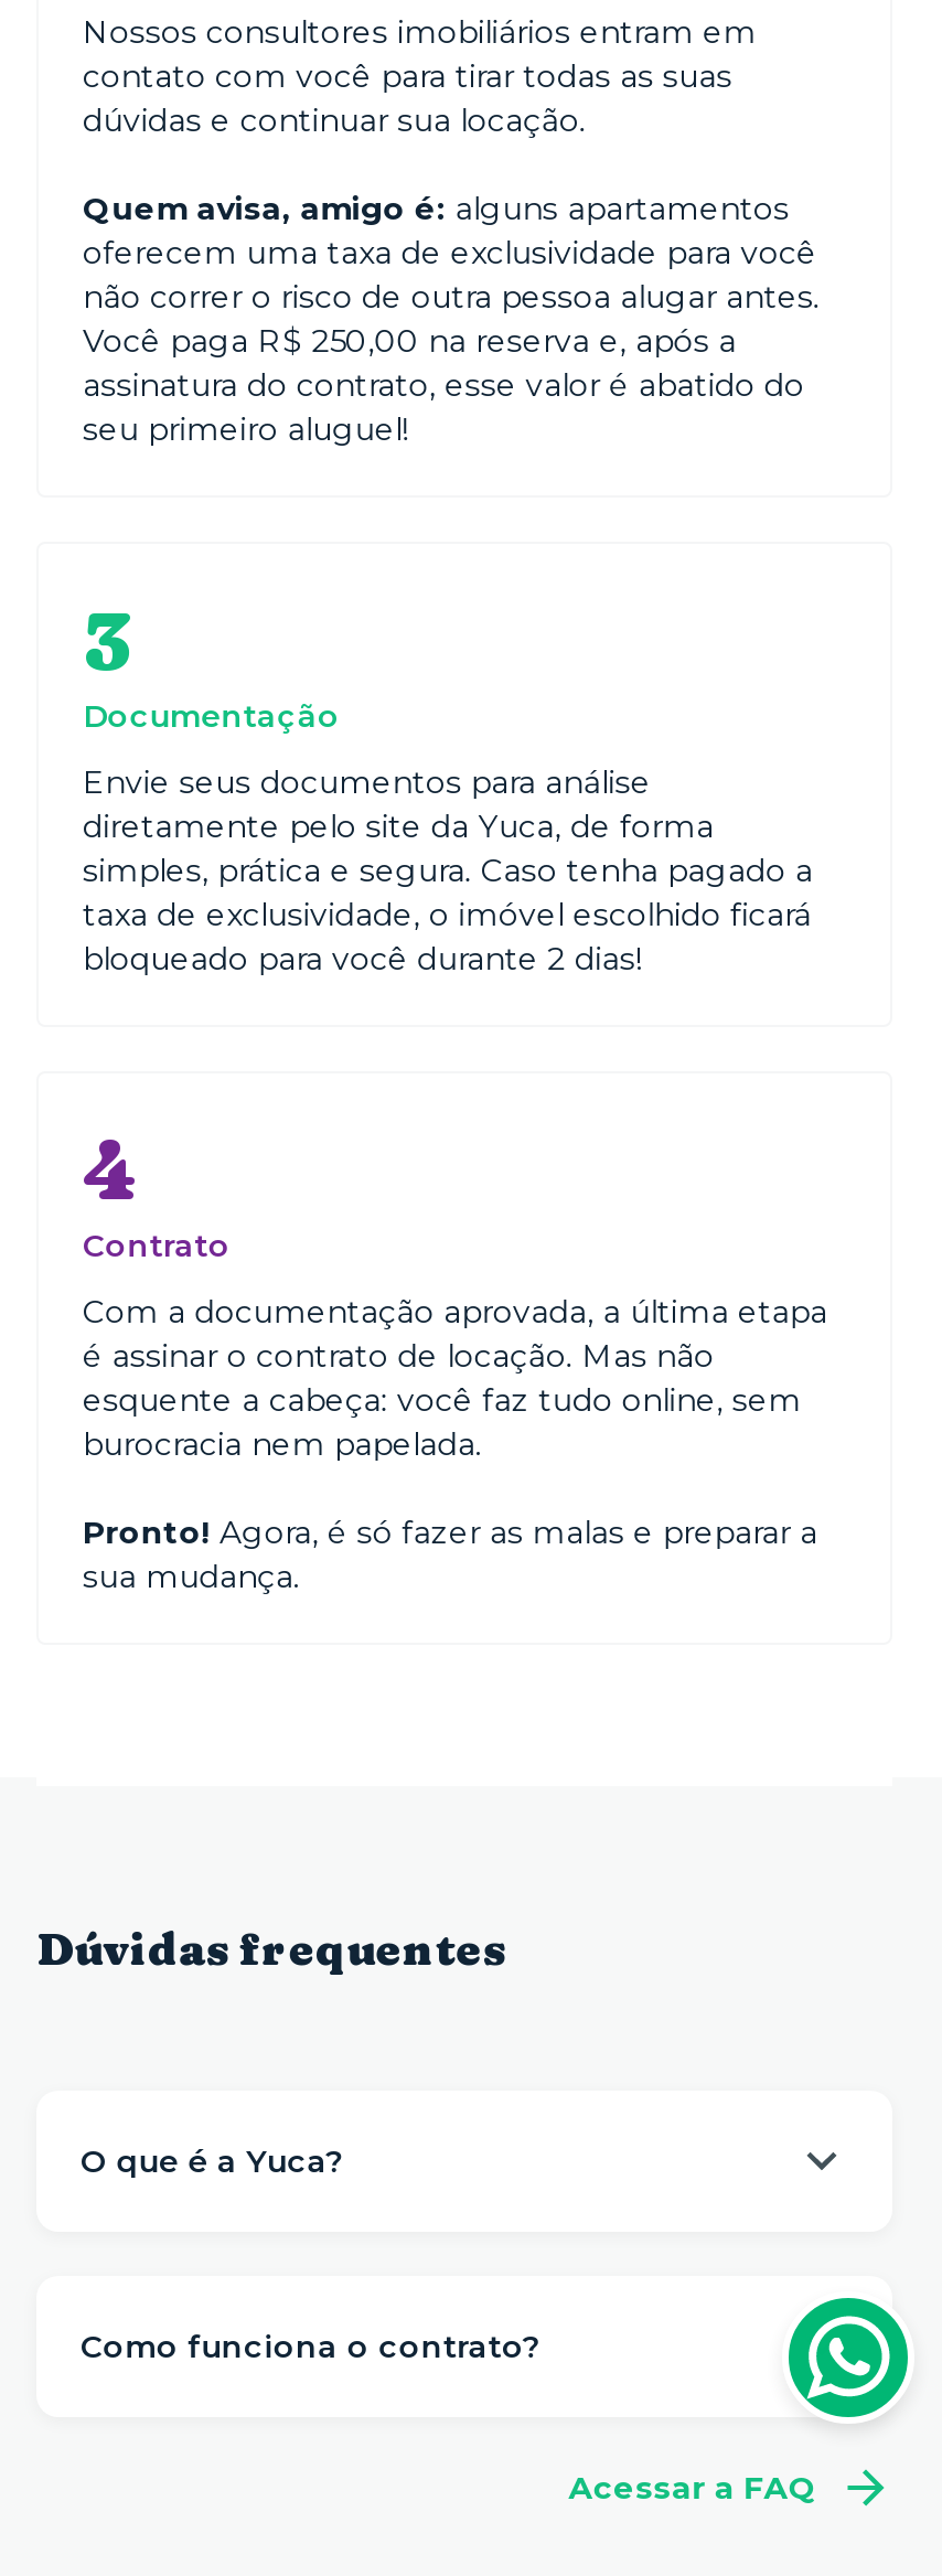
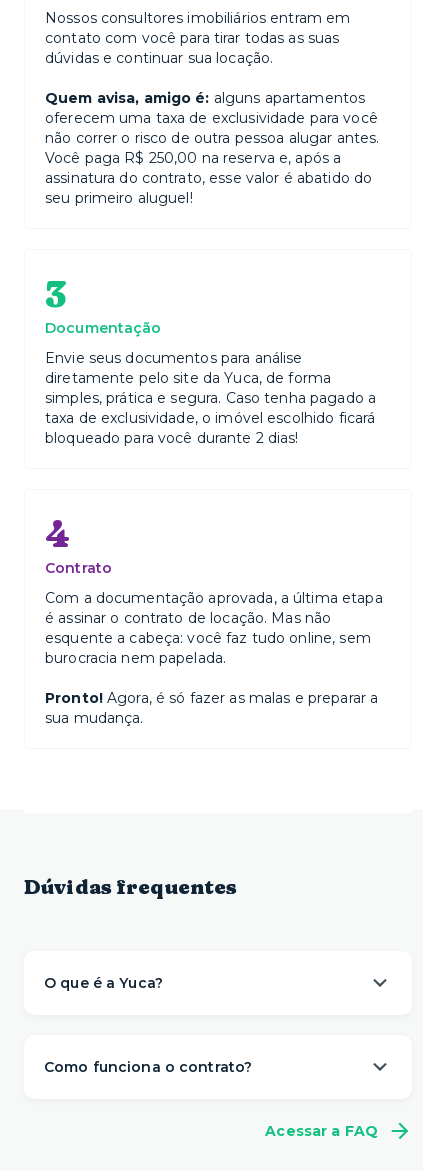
- [image]
